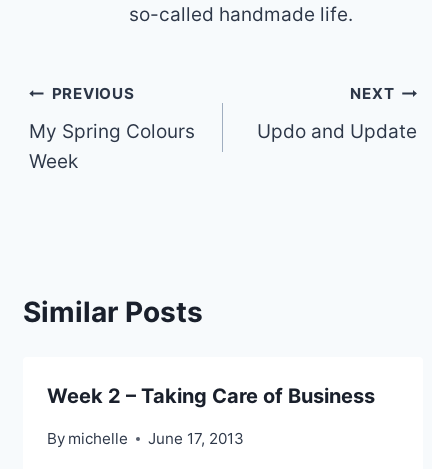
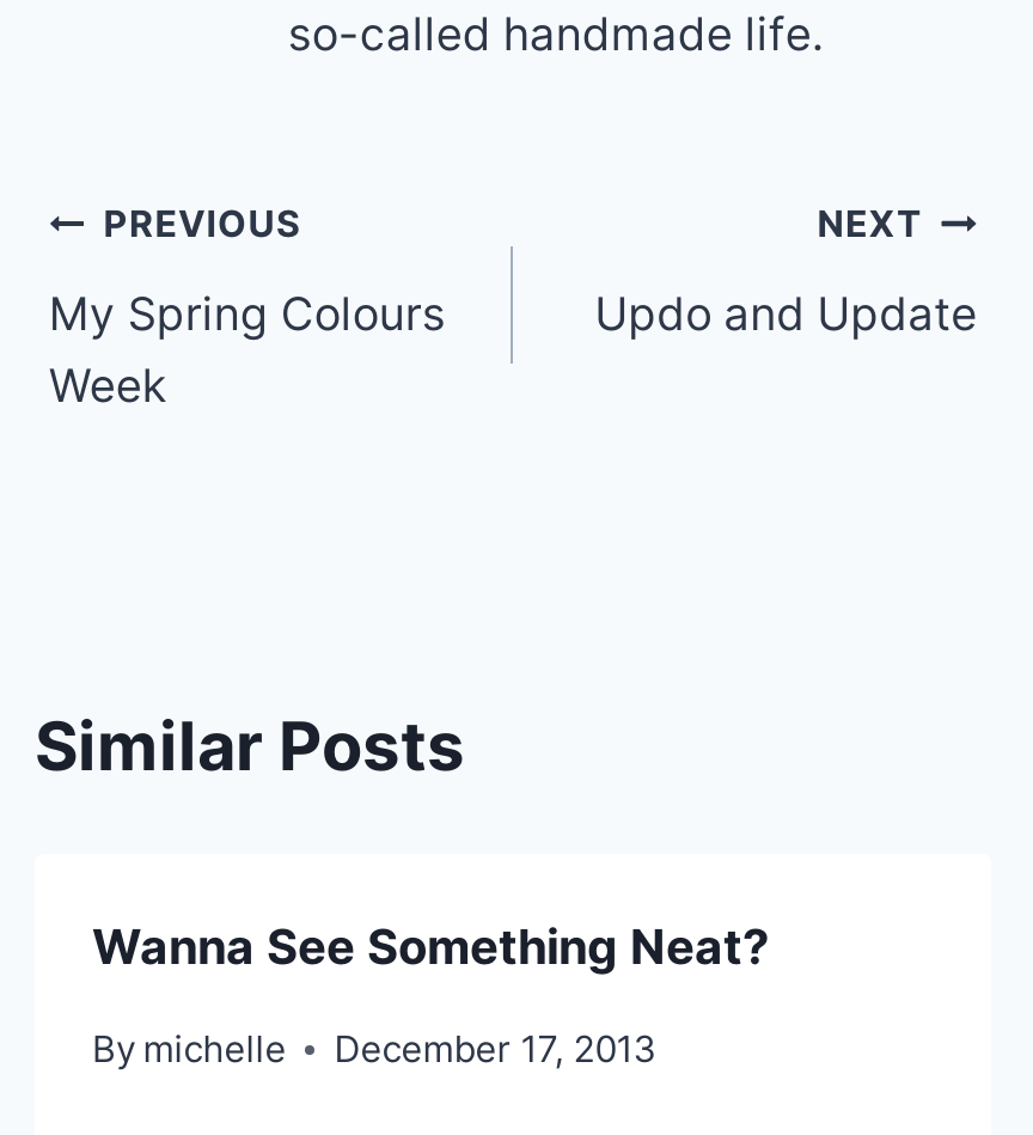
- Week 2 – Taking Care of Business
+ Wanna See Something Neat?

- By michelle June 17, 2013
+ By michelle December 17, 2013
